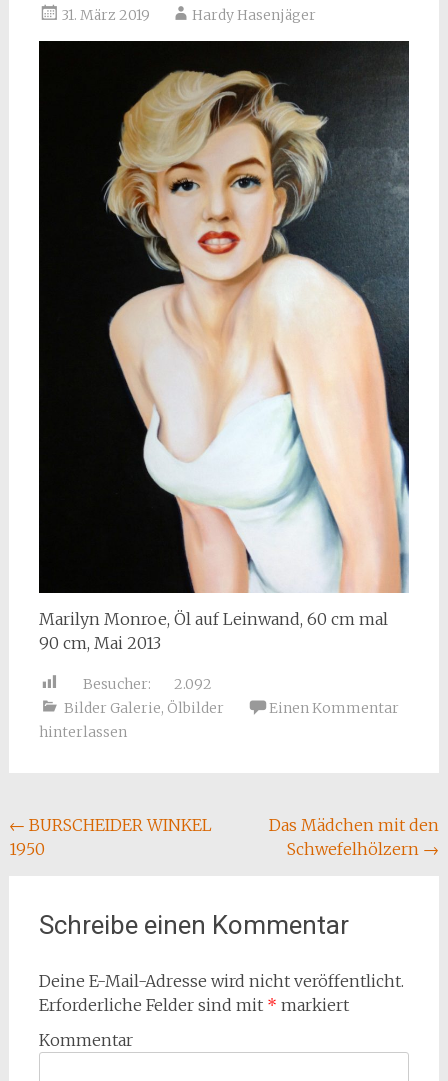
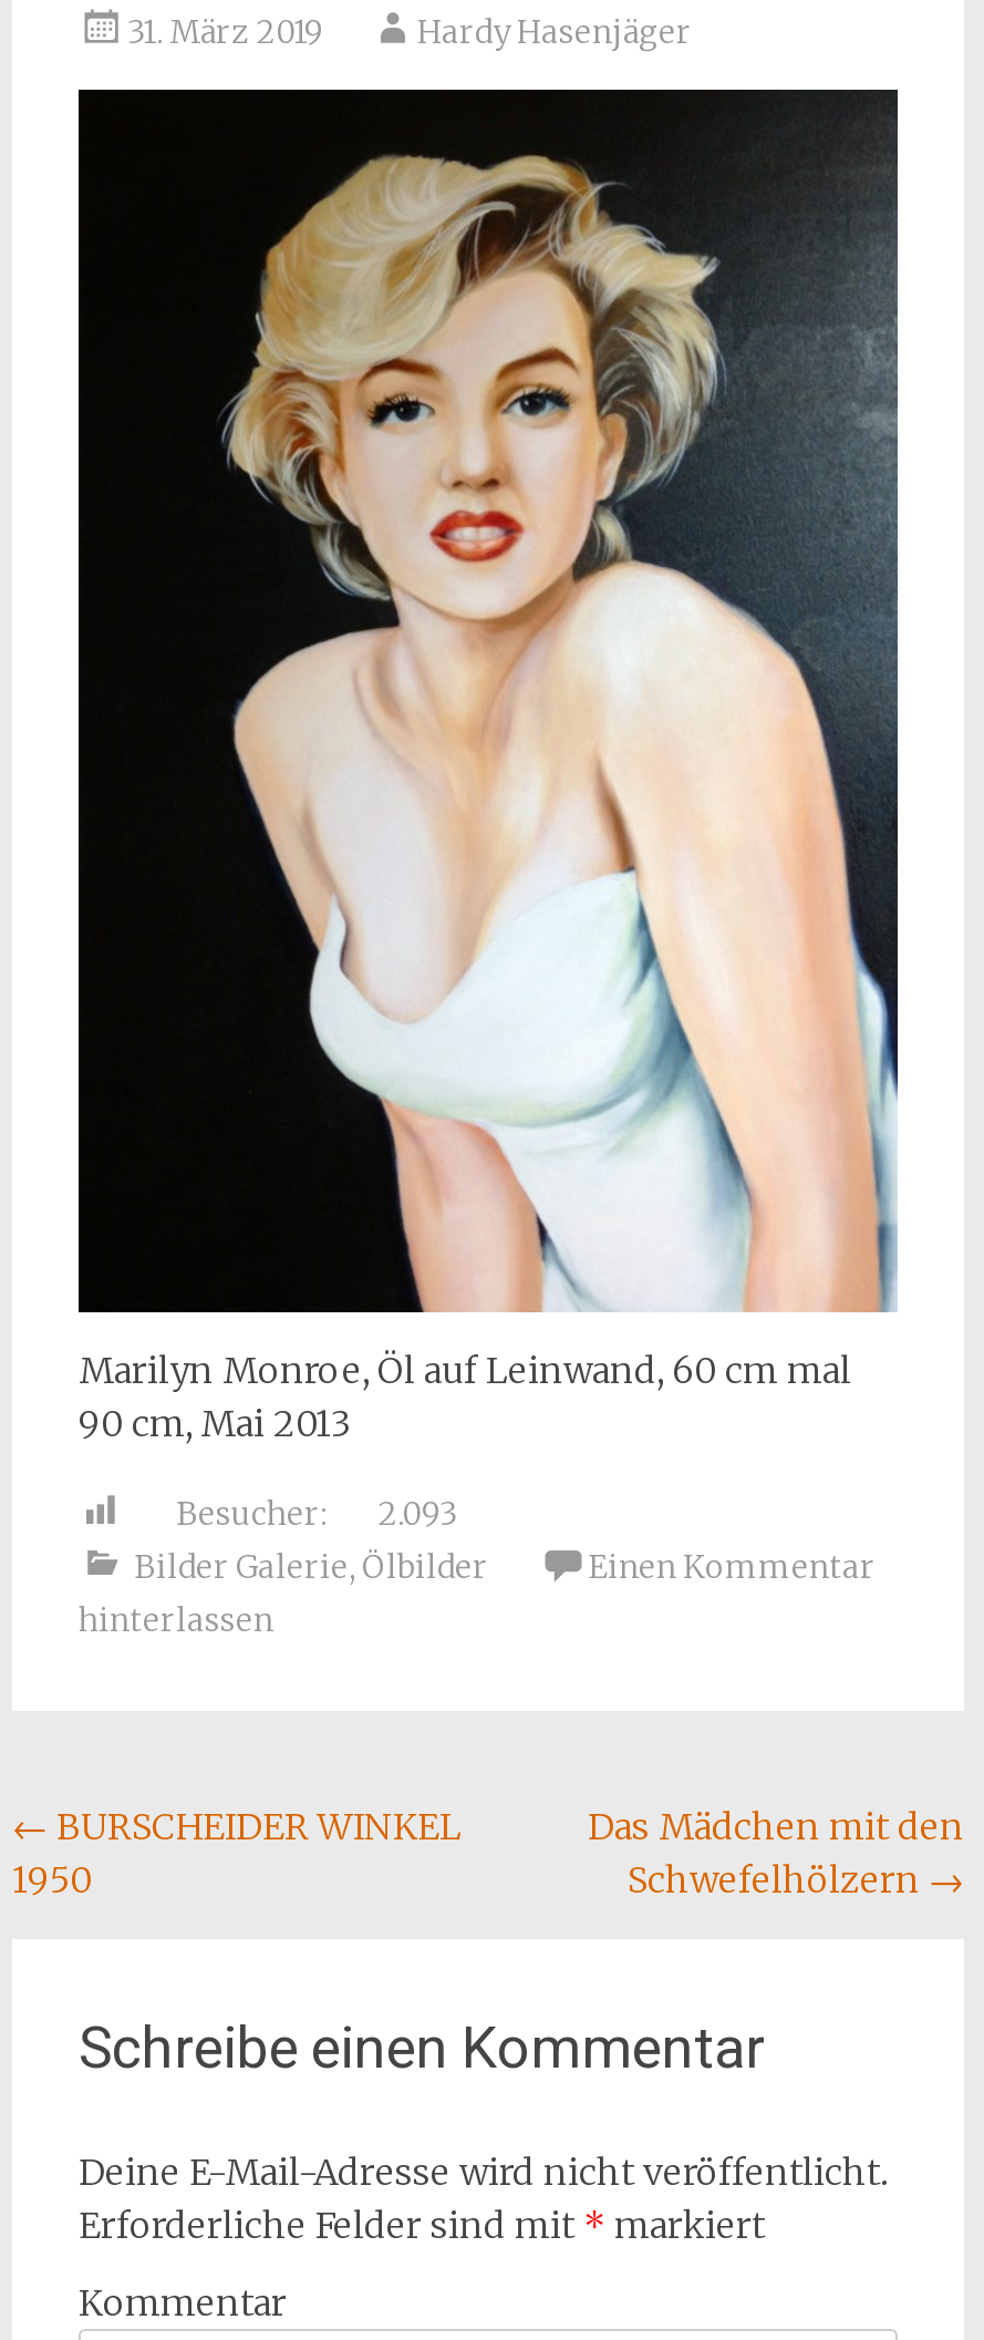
- Besucher: 2.092
+ Besucher: 2.093
